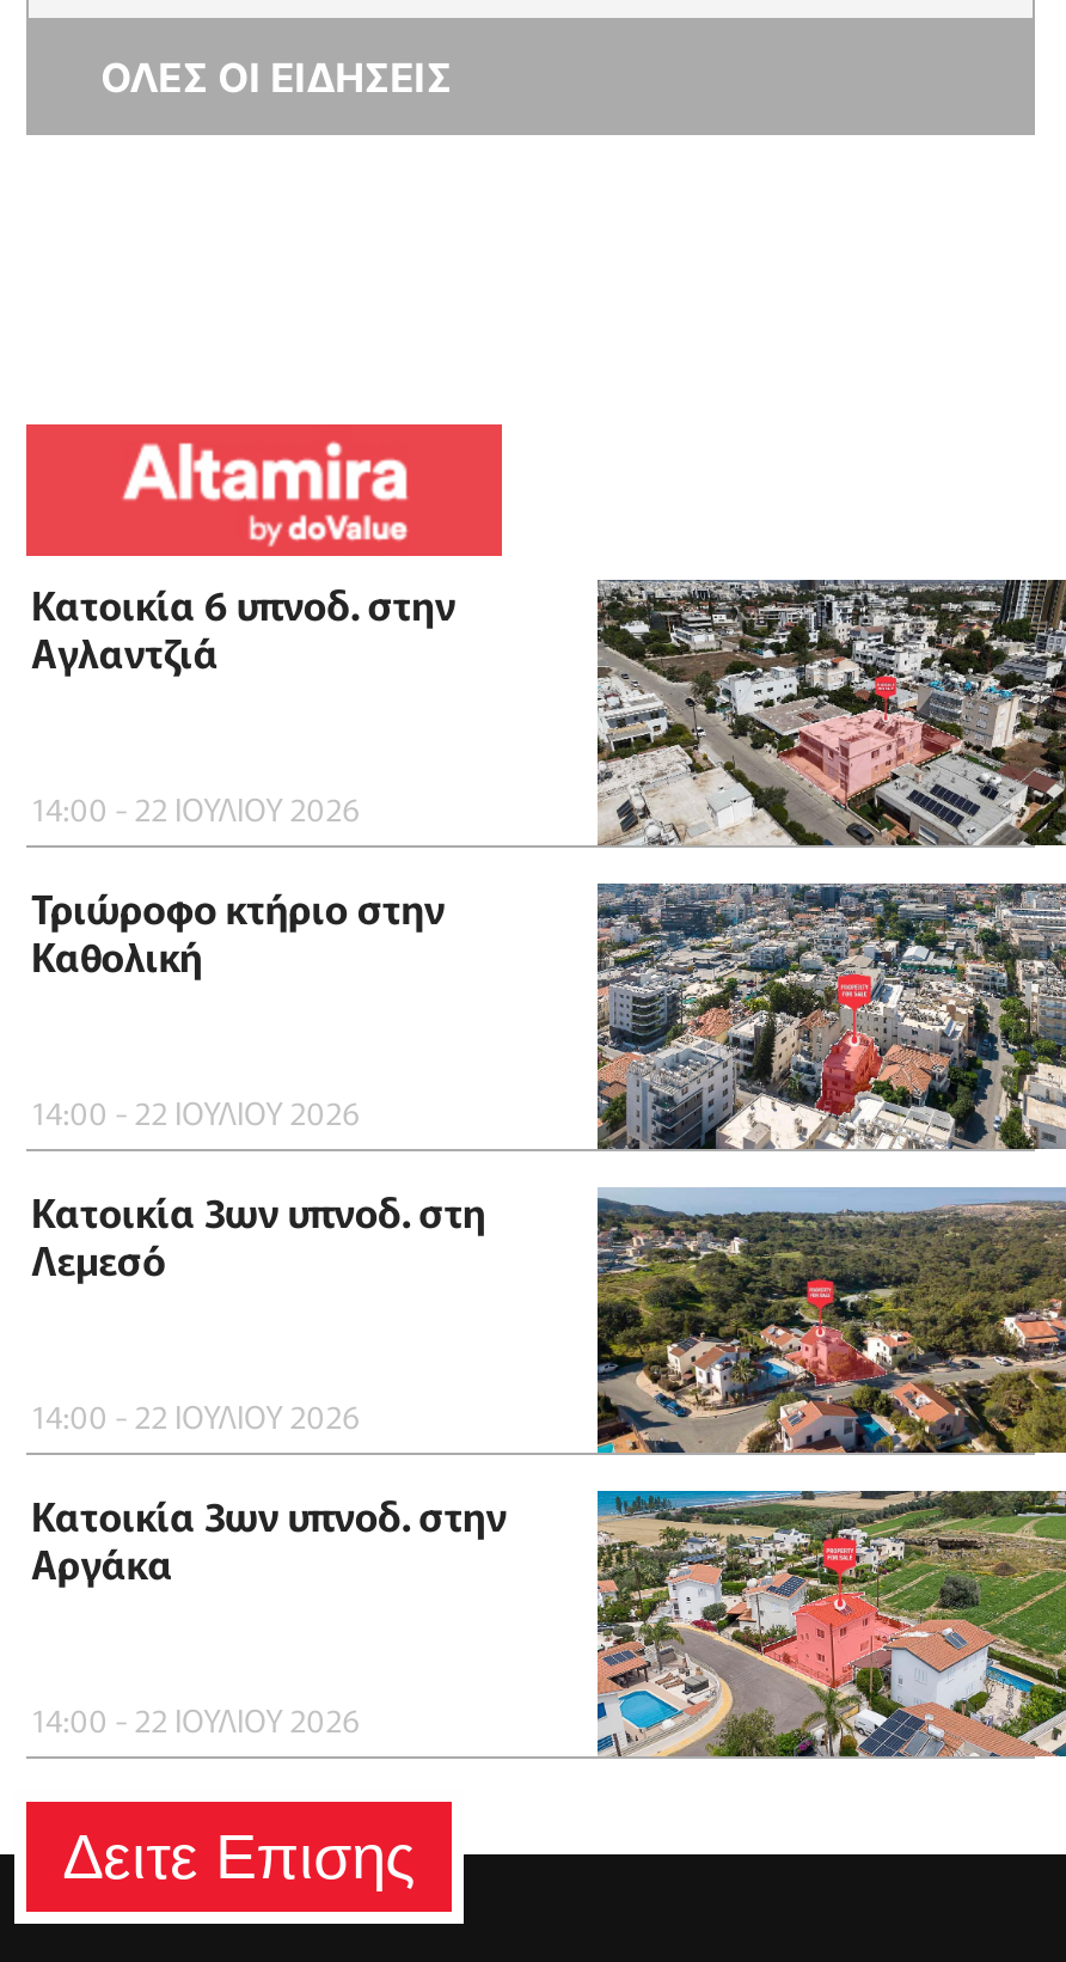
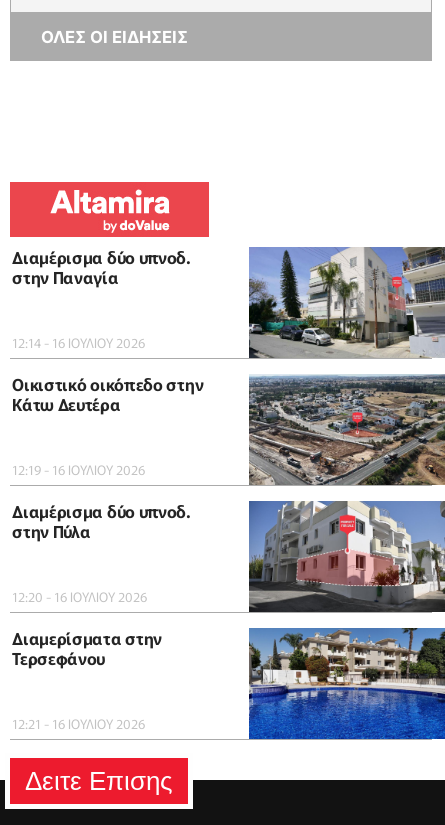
- Κατοικία 6 υπνοδ. στην
- Αγλαντζιά
+ Διαμέρισμα δύο υπνοδ.
+ στην Παναγία

- [image]
+ [image]

- 14:00 - 22 ΙΟΥΛΙΟΥ 2026
+ 12:14 - 16 ΙΟΥΛΙΟΥ 2026

- Τριώροφο κτήριο στην
- Καθολική
+ Οικιστικό οικόπεδο στην
+ Κάτω Δευτέρα

- [image]
+ [image]

- 14:00 - 22 ΙΟΥΛΙΟΥ 2026
+ 12:19 - 16 ΙΟΥΛΙΟΥ 2026

- Κατοικία 3ων υπνοδ. στη
- Λεμεσό
+ Διαμέρισμα δύο υπνοδ.
+ στην Πύλα

- [image]
+ [image]

- 14:00 - 22 ΙΟΥΛΙΟΥ 2026
+ 12:20 - 16 ΙΟΥΛΙΟΥ 2026

- Κατοικία 3ων υπνοδ. στην
- Αργάκα
+ Διαμερίσματα στην
+ Τερσεφάνου

- [image]
+ [image]

- 14:00 - 22 ΙΟΥΛΙΟΥ 2026
+ 12:21 - 16 ΙΟΥΛΙΟΥ 2026
